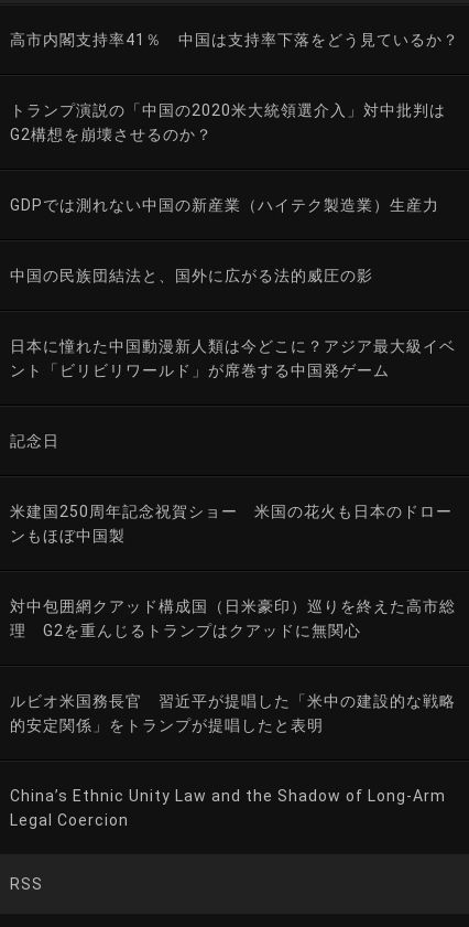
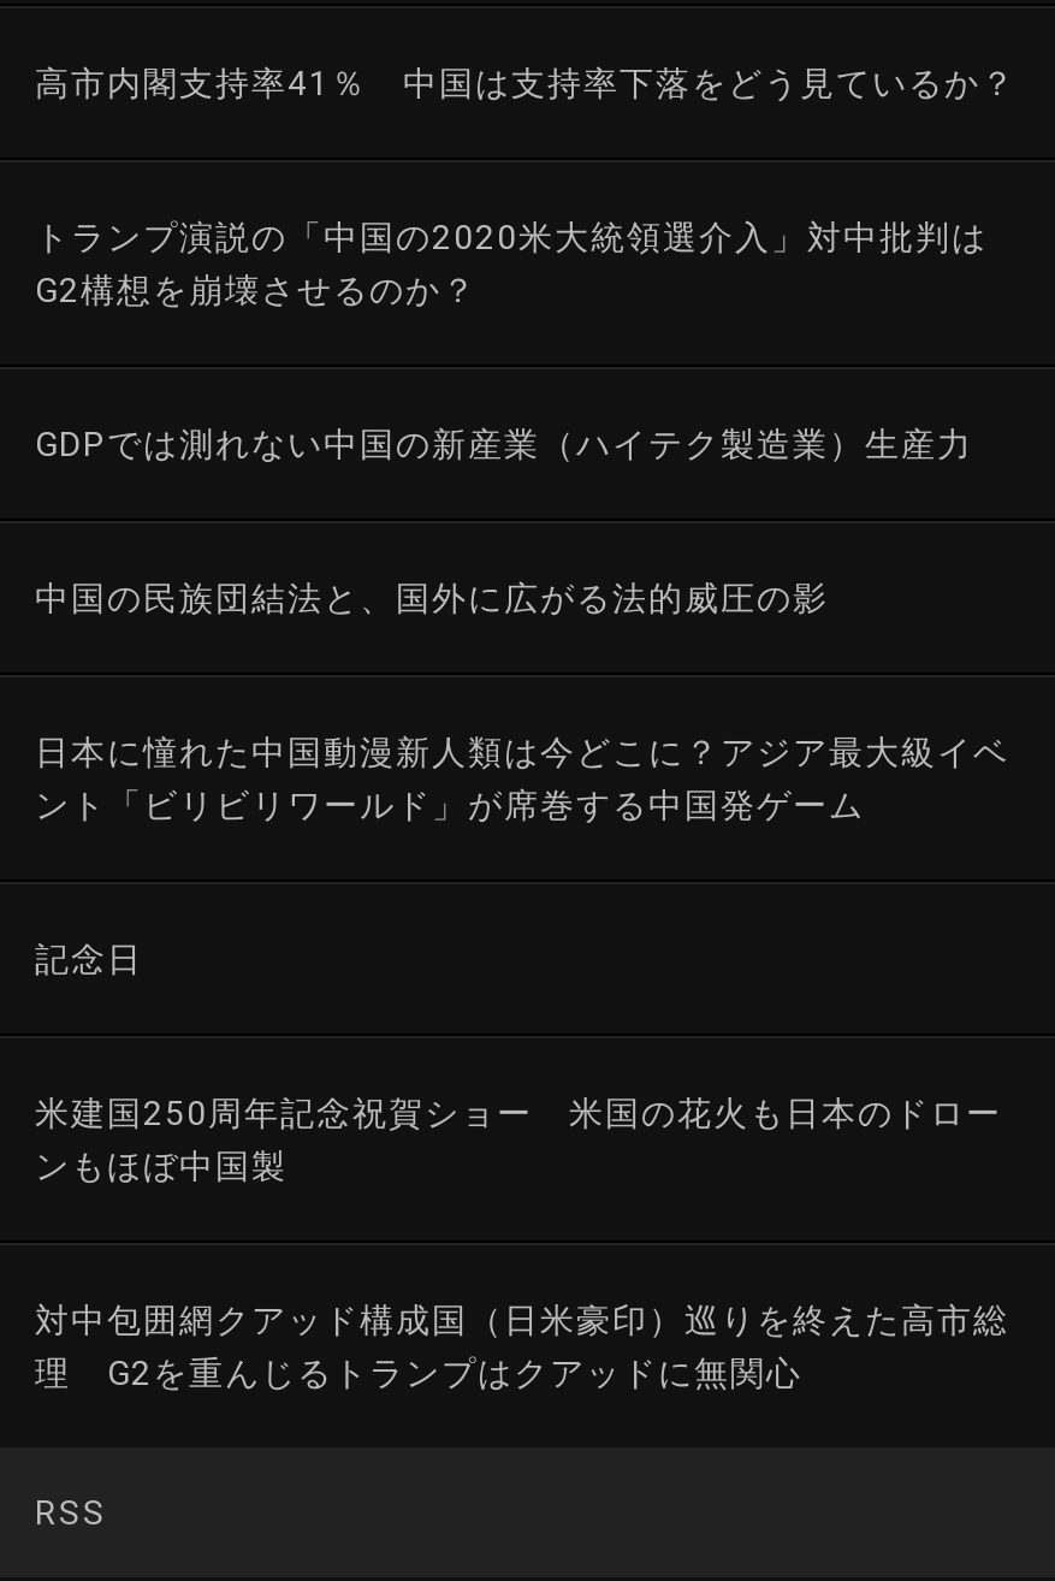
- ルビオ米国務長官 習近平が提唱した「米中の建設的な戦略
- 的安定関係」をトランプが提唱したと表明

- China’s Ethnic Unity Law and the Shadow of Long-Arm
- Legal Coercion
